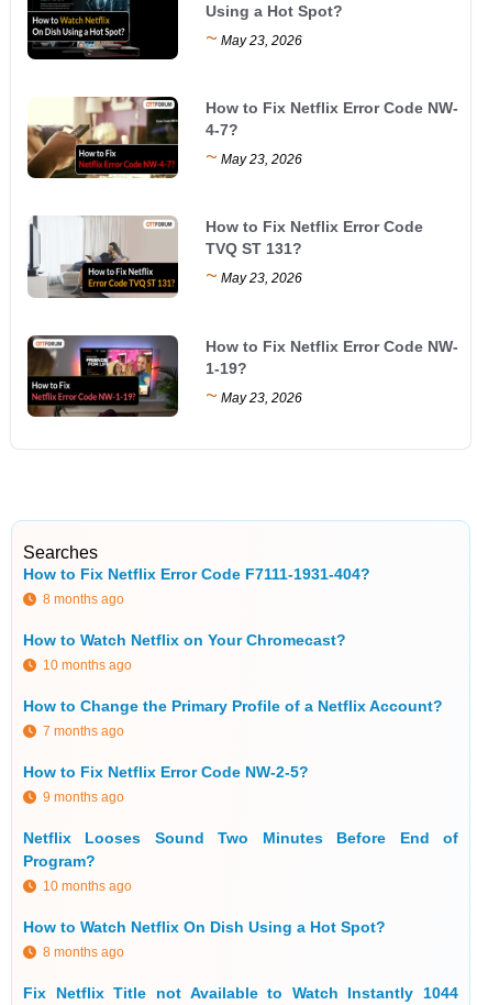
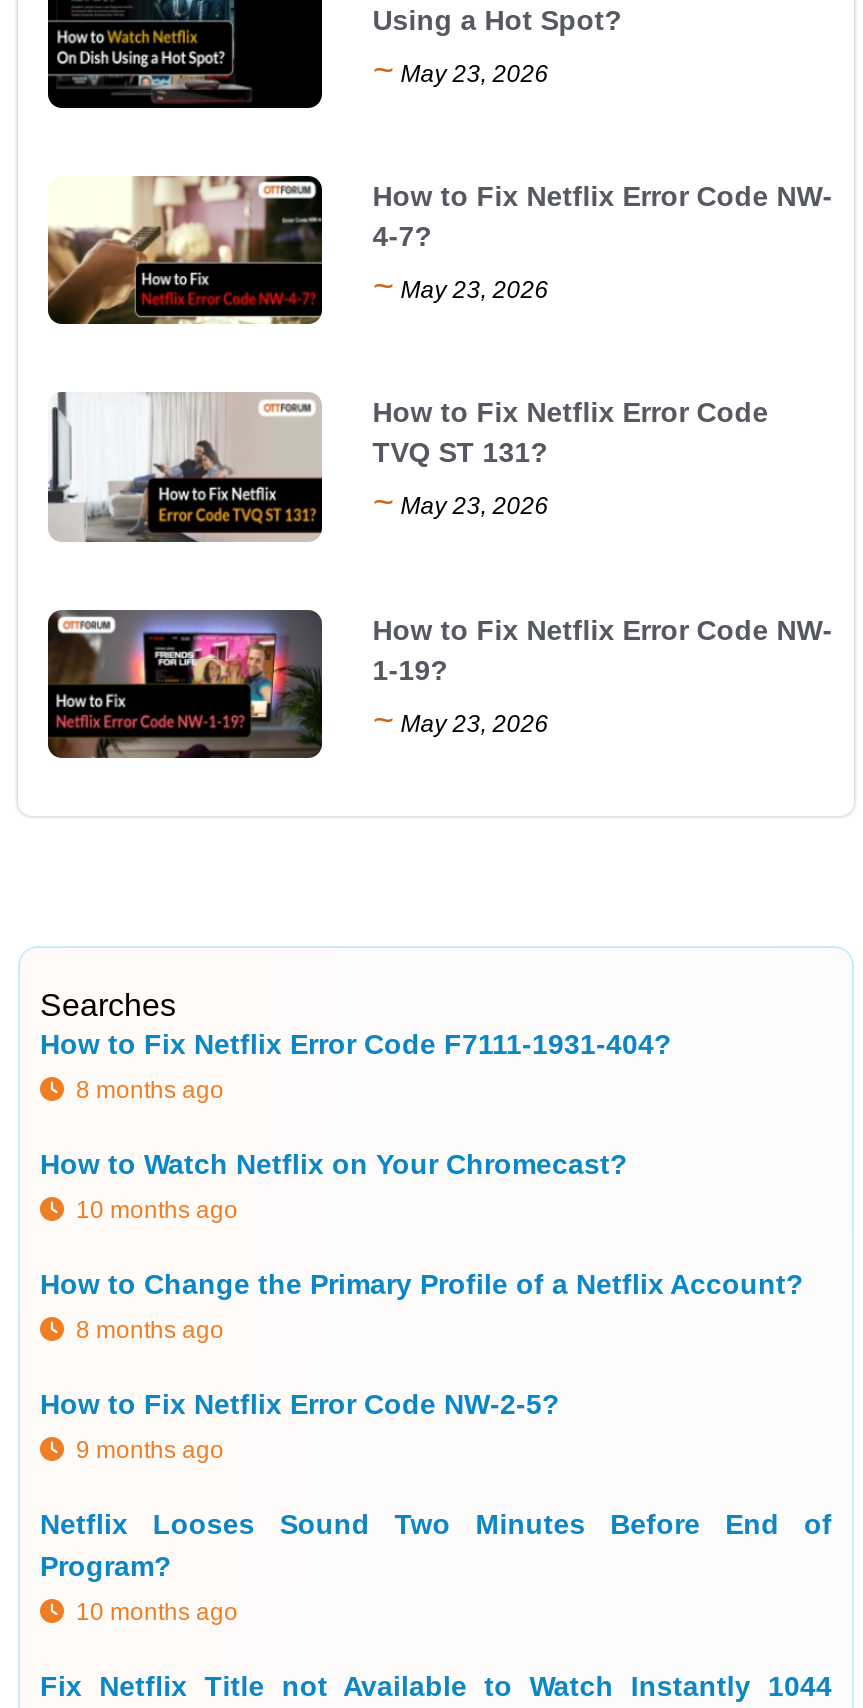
- 7 months ago
+ 8 months ago

- How to Watch Netflix On Dish Using a Hot Spot?
- 8 months ago
